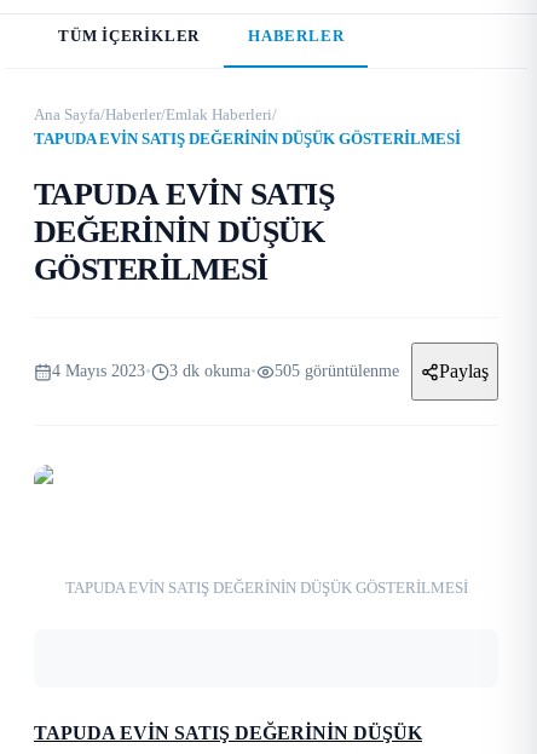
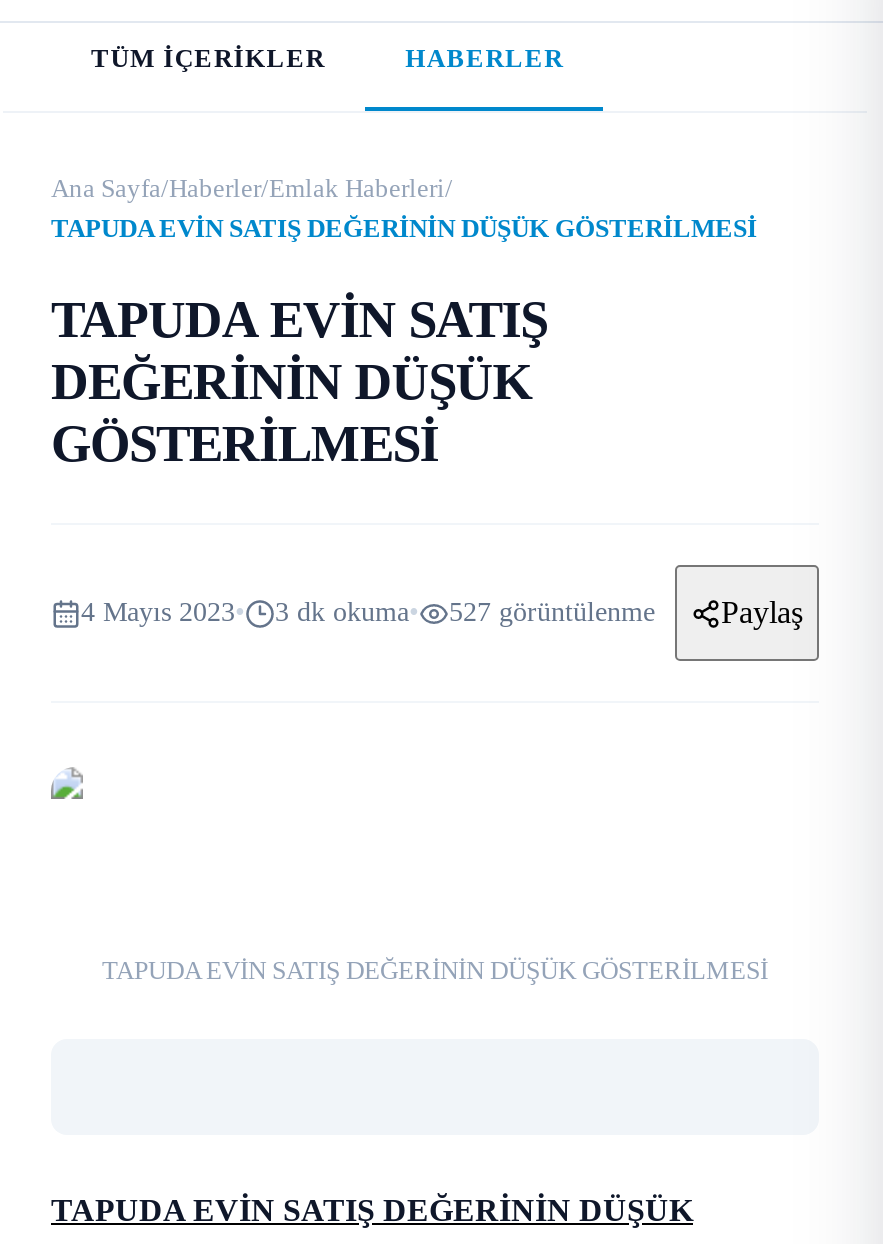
- 505 görüntülenme
+ 527 görüntülenme
